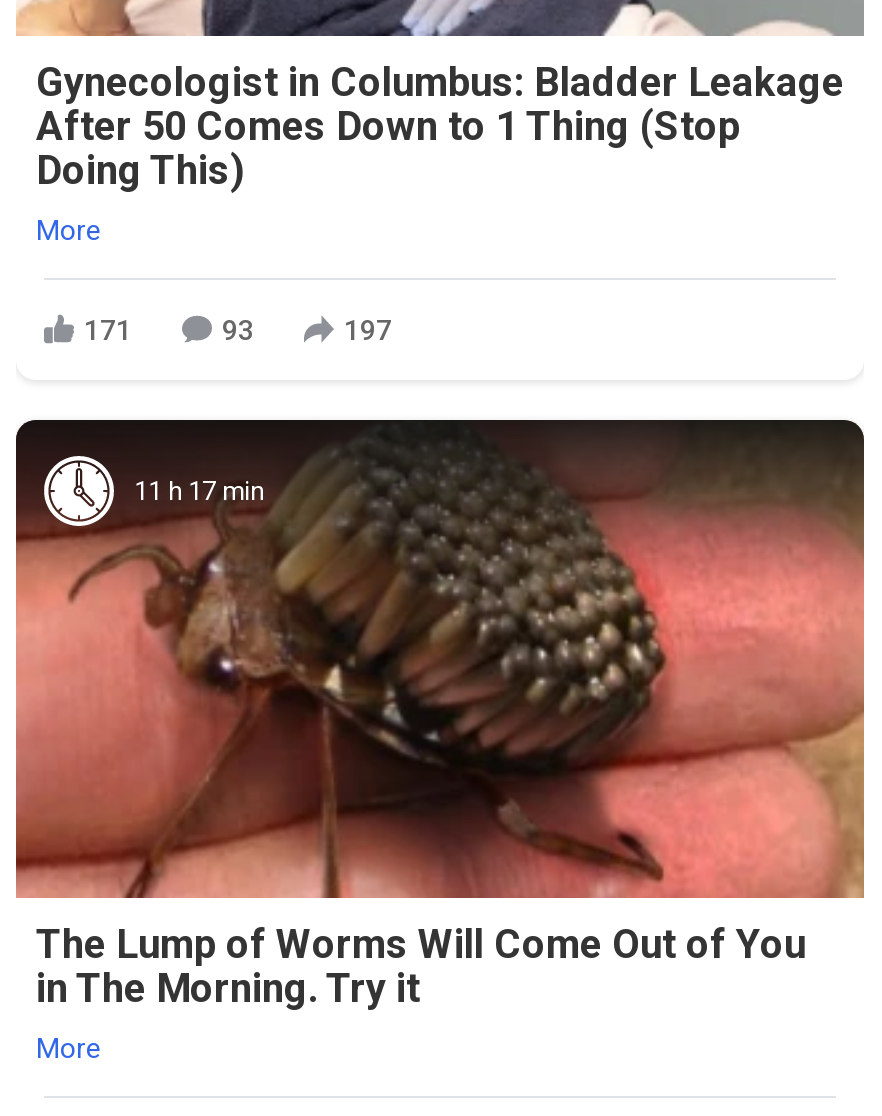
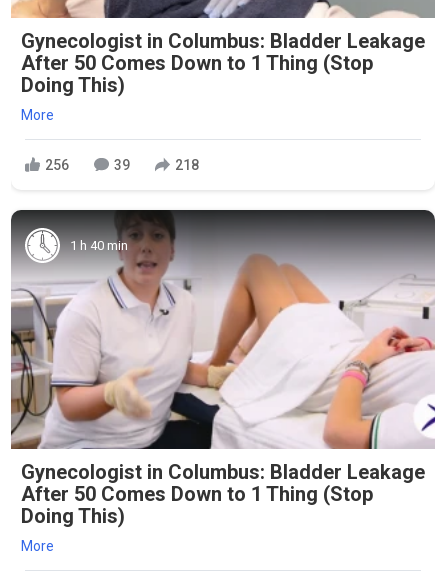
- 171
- 93
- 197
+ 256
+ 39
+ 218

- [image]
- 11 h 17 min
+ [image]
+ 1 h 40 min

- The Lump of Worms Will Come Out of You
- in The Morning. Try it
+ Gynecologist in Columbus: Bladder Leakage
+ After 50 Comes Down to 1 Thing (Stop
+ Doing This)
